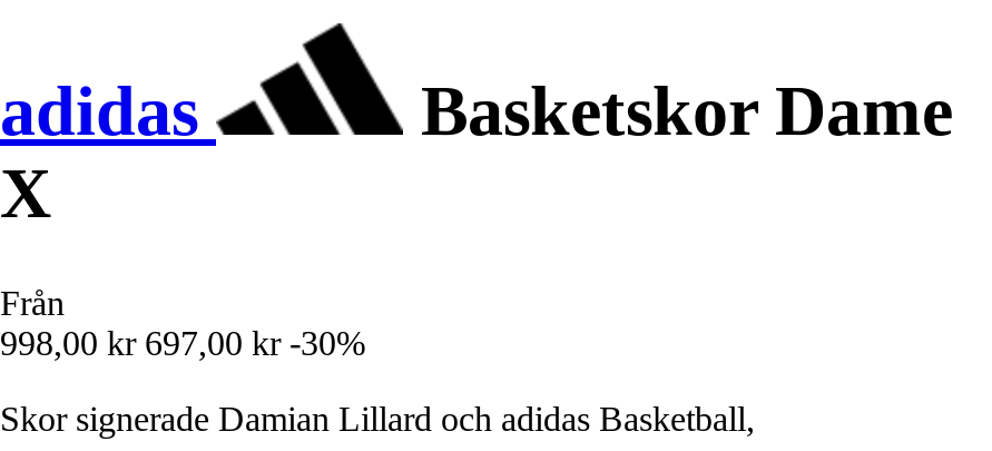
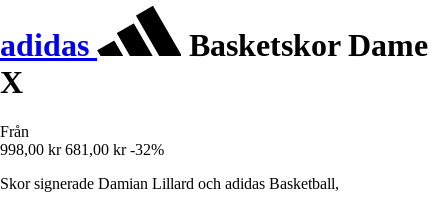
- 998,00 kr 697,00 kr -30%
+ 998,00 kr 681,00 kr -32%
